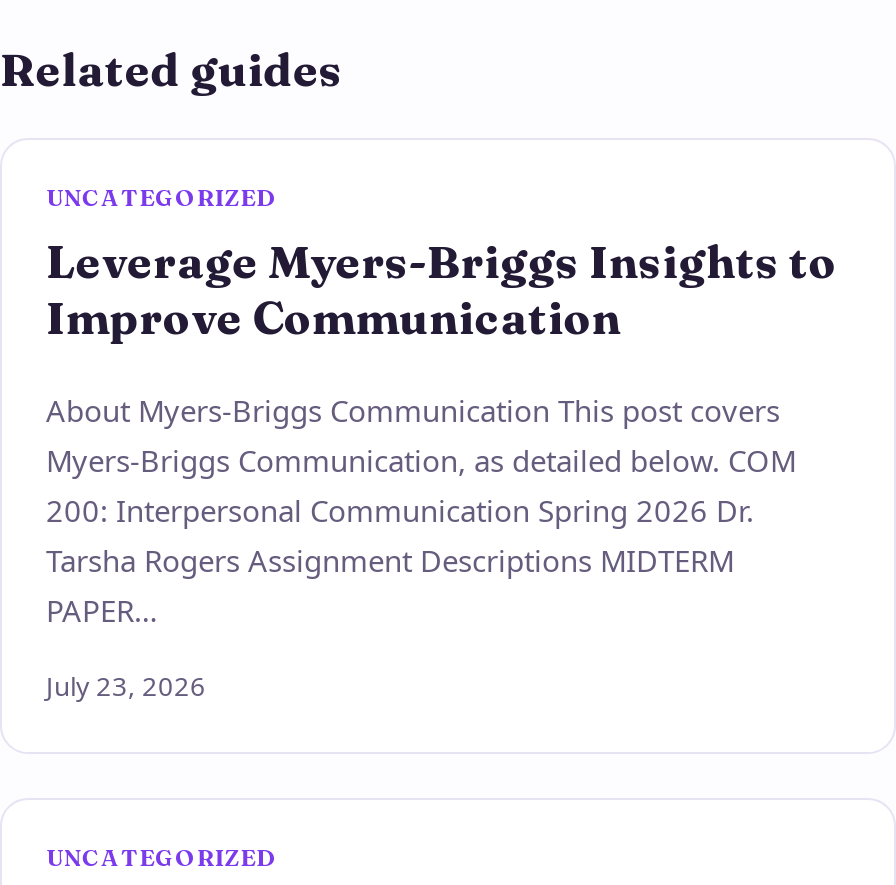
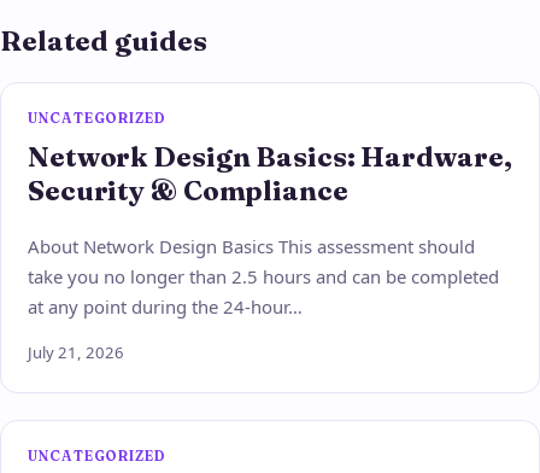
- Leverage Myers-Briggs Insights to
- Improve Communication
+ Network Design Basics: Hardware,
+ Security & Compliance

- About Myers-Briggs Communication This post covers
- Myers-Briggs Communication, as detailed below. COM
- 200: Interpersonal Communication Spring 2026 Dr.
- Tarsha Rogers Assignment Descriptions MIDTERM
- PAPER…
+ About Network Design Basics This assessment should
+ take you no longer than 2.5 hours and can be completed
+ at any point during the 24-hour…

- July 23, 2026
+ July 21, 2026
